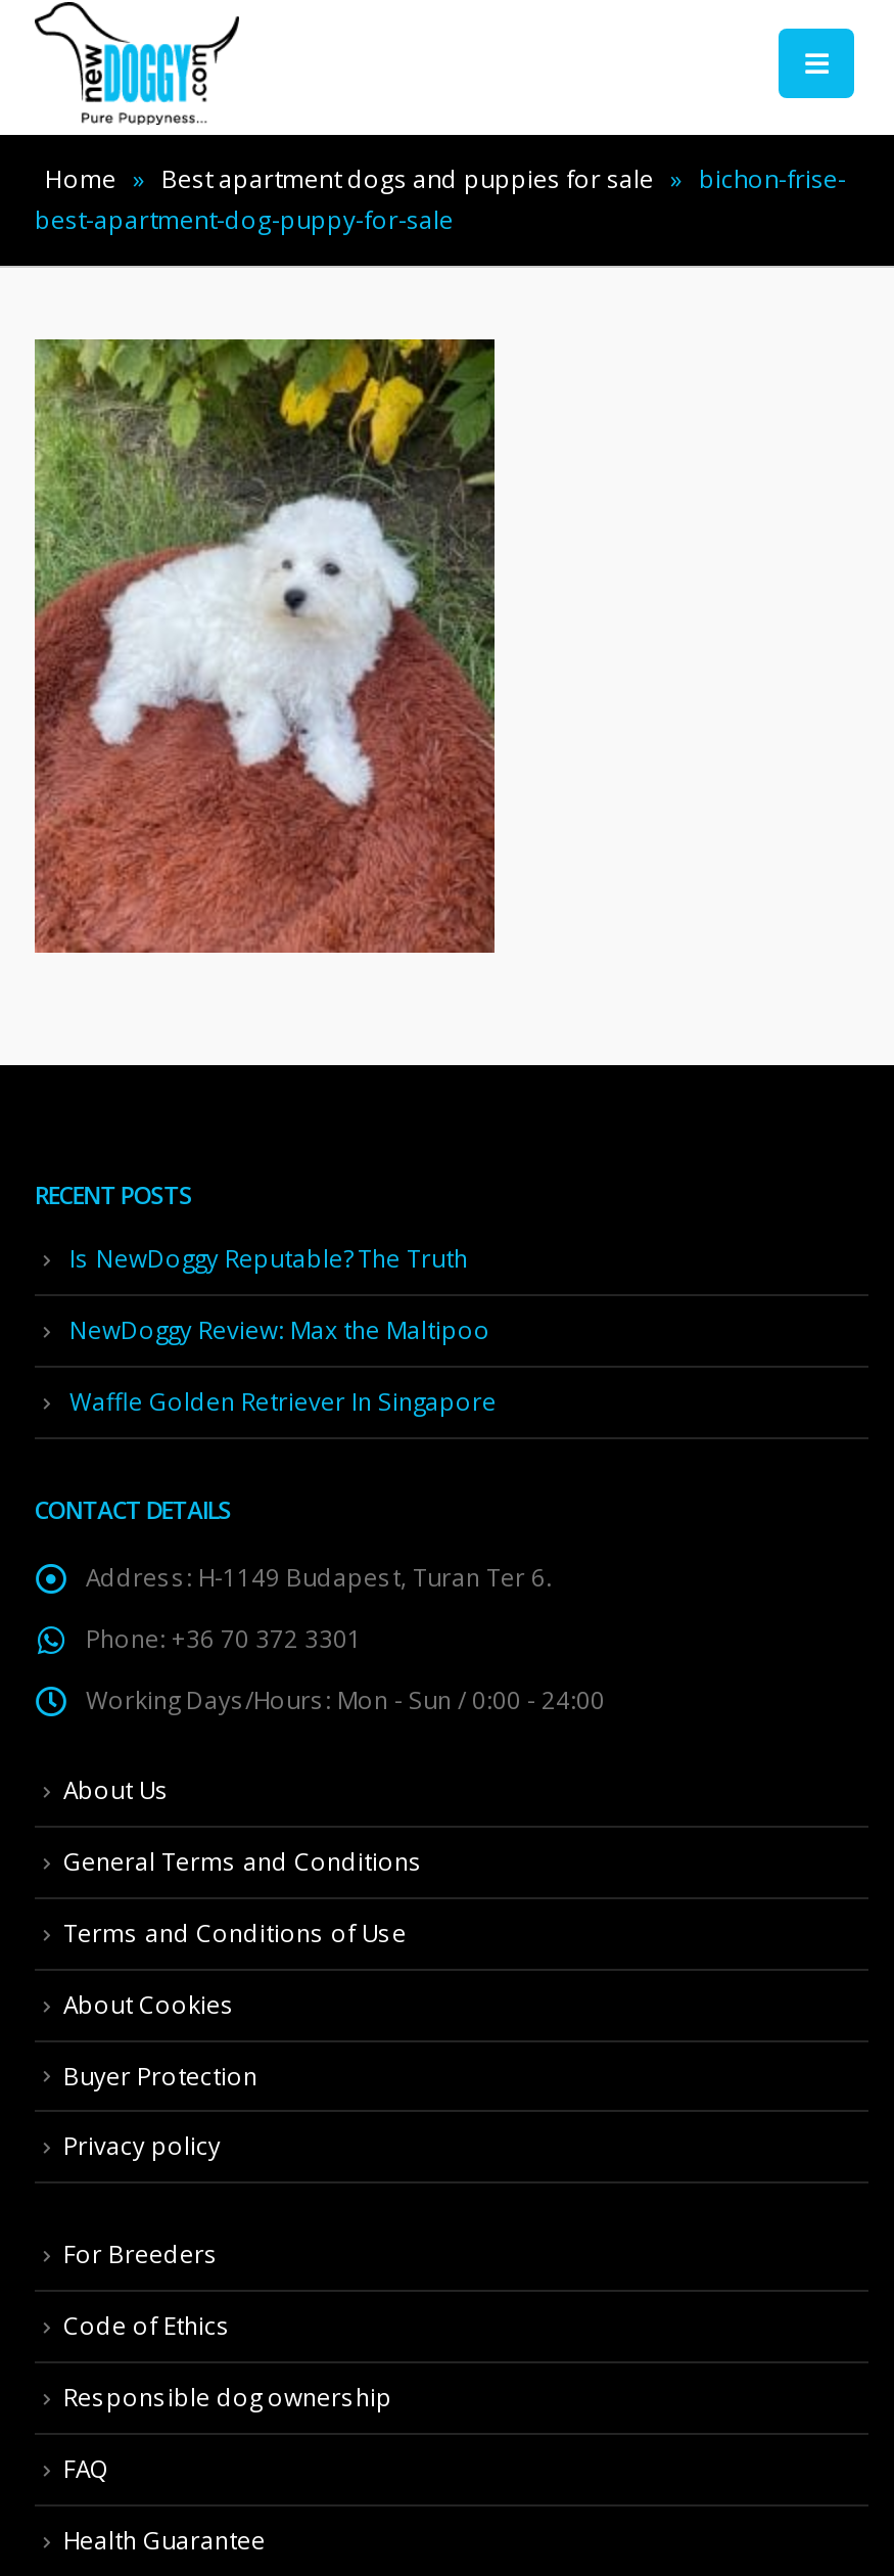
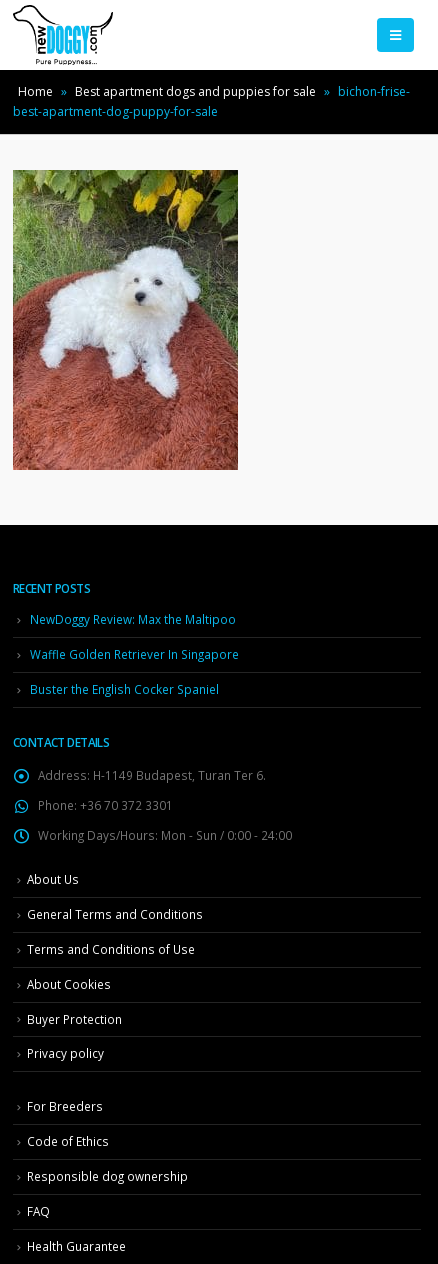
- Is NewDoggy Reputable? The Truth

moved up: NewDoggy Review: Max the Maltipoo | Waffle Golden Retriever In Singapore

+ Buster the English Cocker Spaniel
